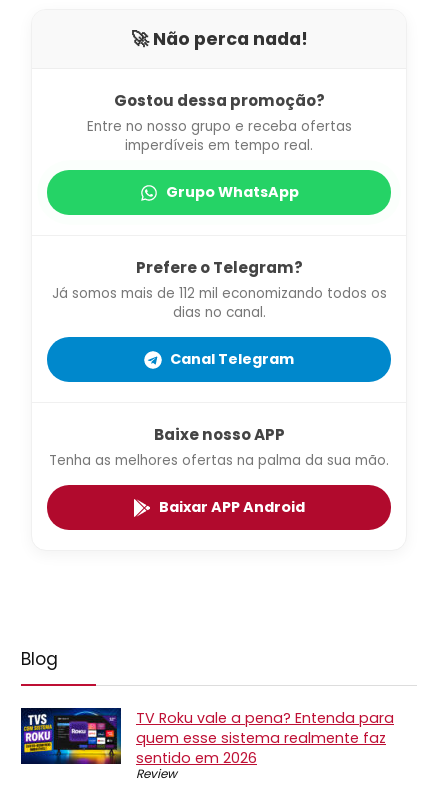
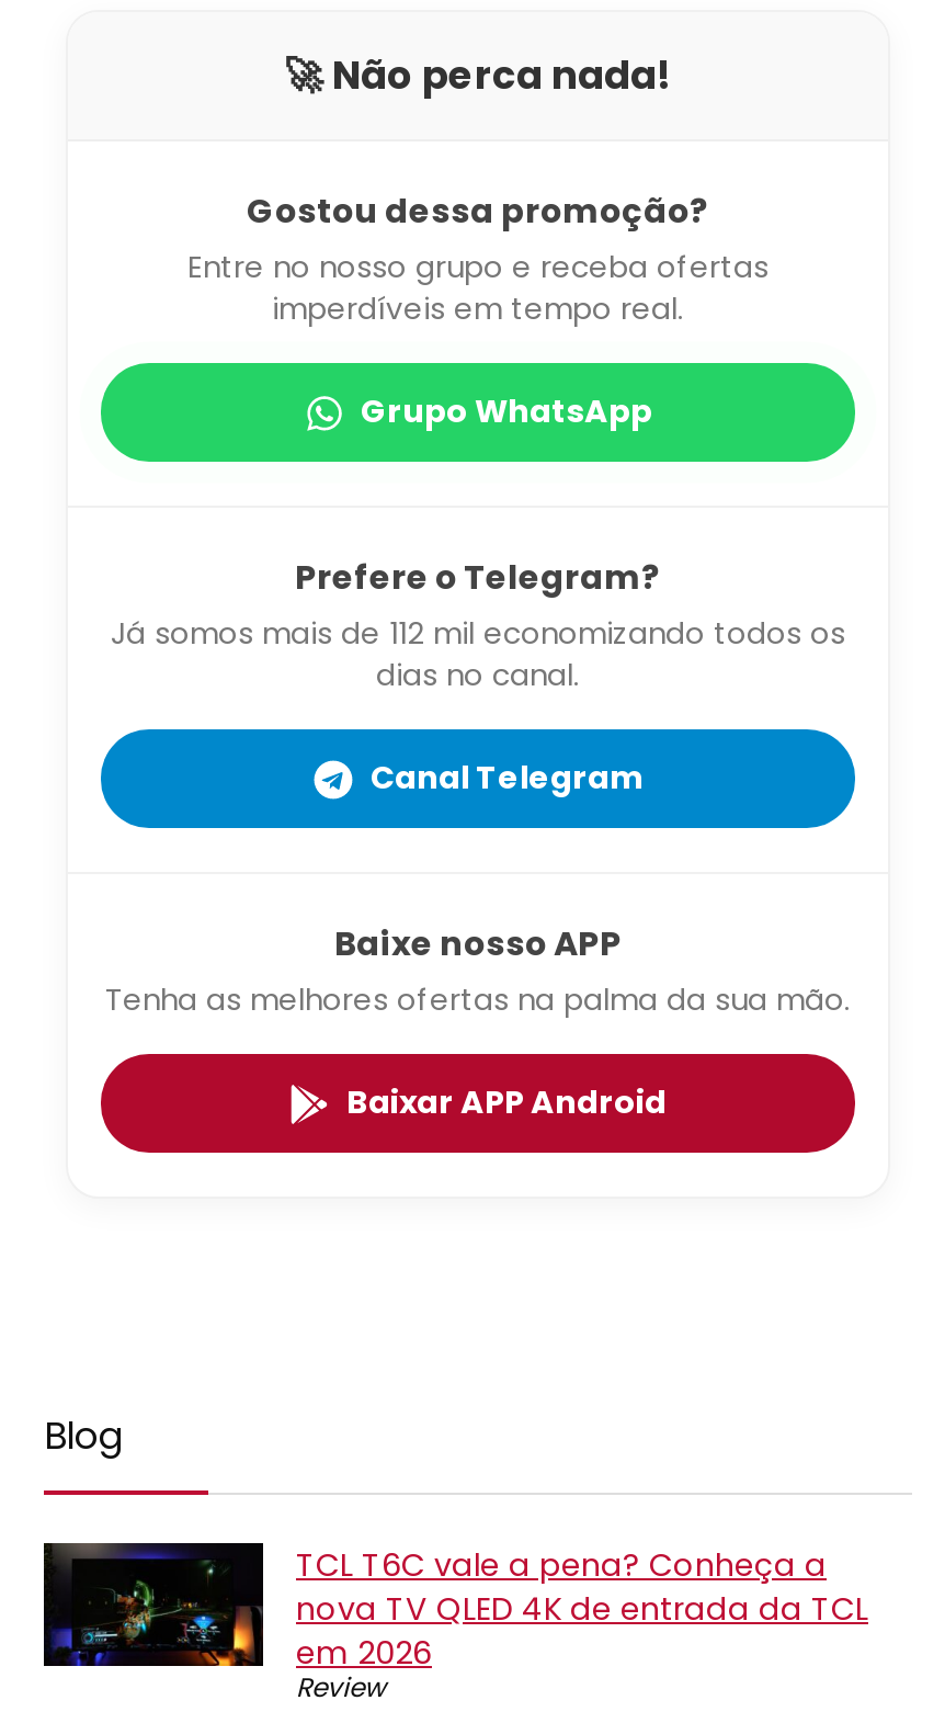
- [image]
- TV Roku vale a pena? Entenda para
- quem esse sistema realmente faz
- sentido em 2026
+ [image]
+ TCL T6C vale a pena? Conheça a
+ nova TV QLED 4K de entrada da TCL
+ em 2026
